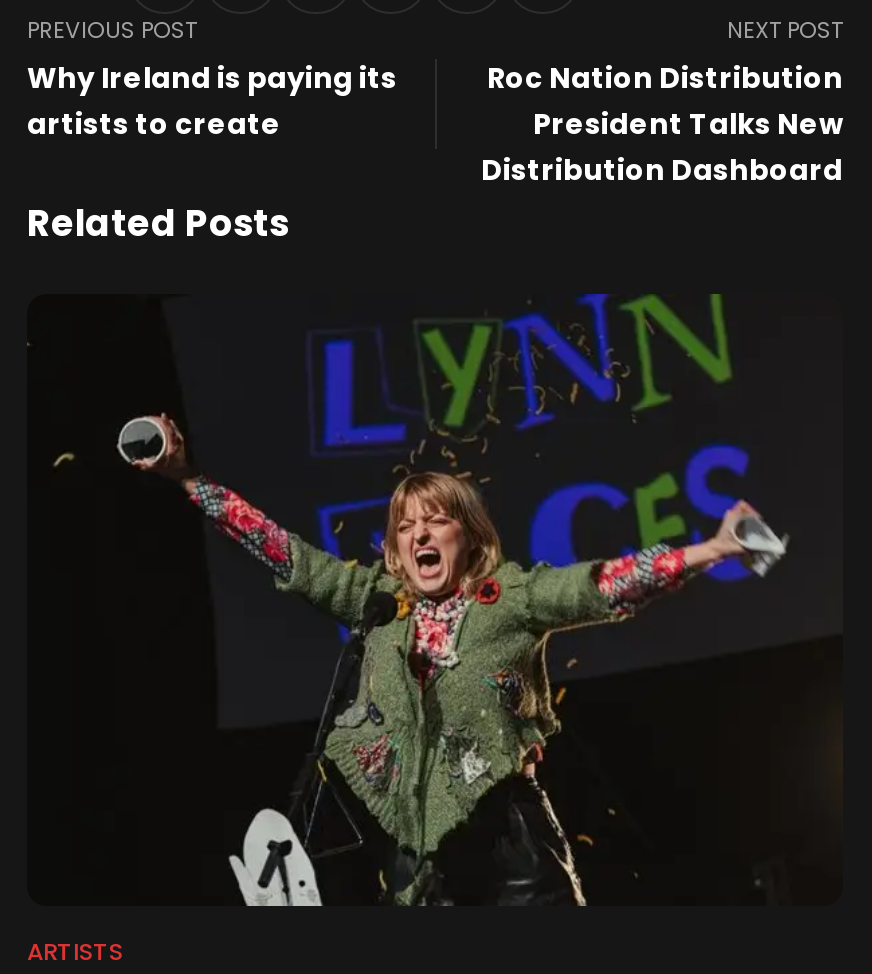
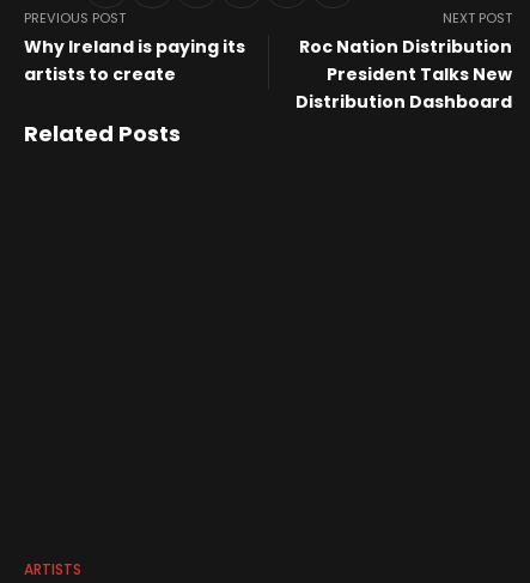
- [image]
